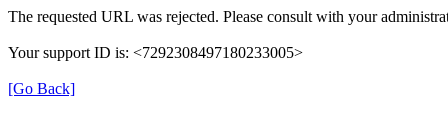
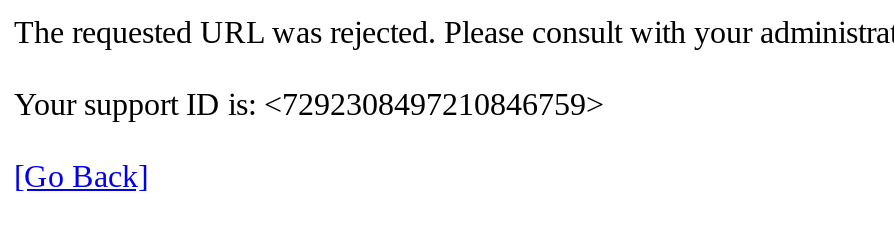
- Your support ID is: <7292308497180233005>
+ Your support ID is: <7292308497210846759>
